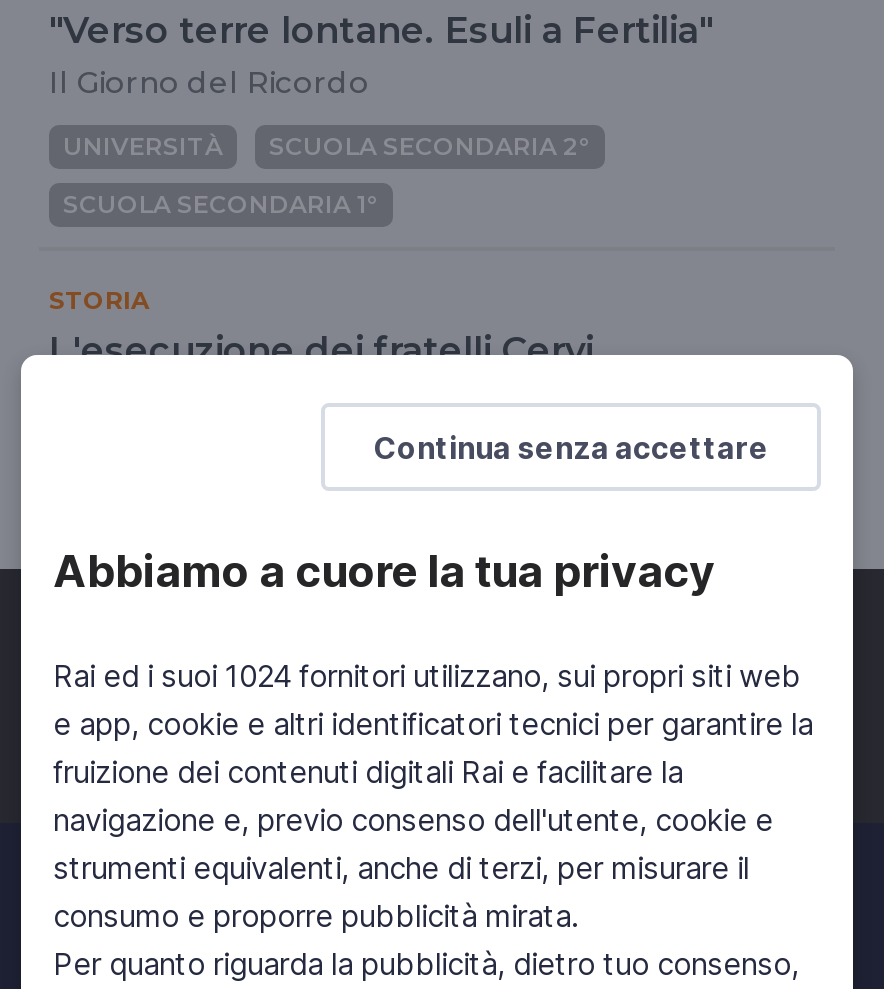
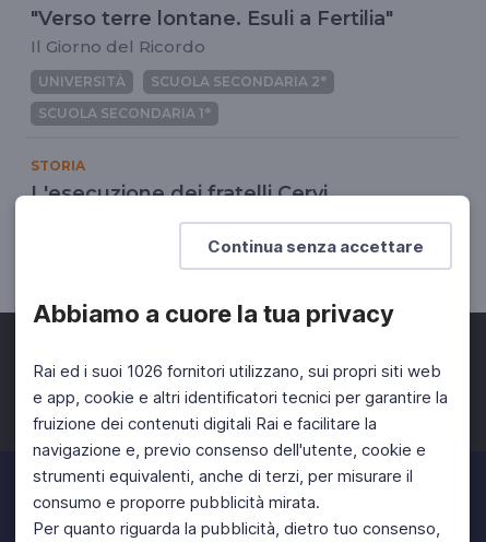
- Rai ed i suoi 1024 fornitori utilizzano, sui propri siti web
+ Rai ed i suoi 1026 fornitori utilizzano, sui propri siti web
